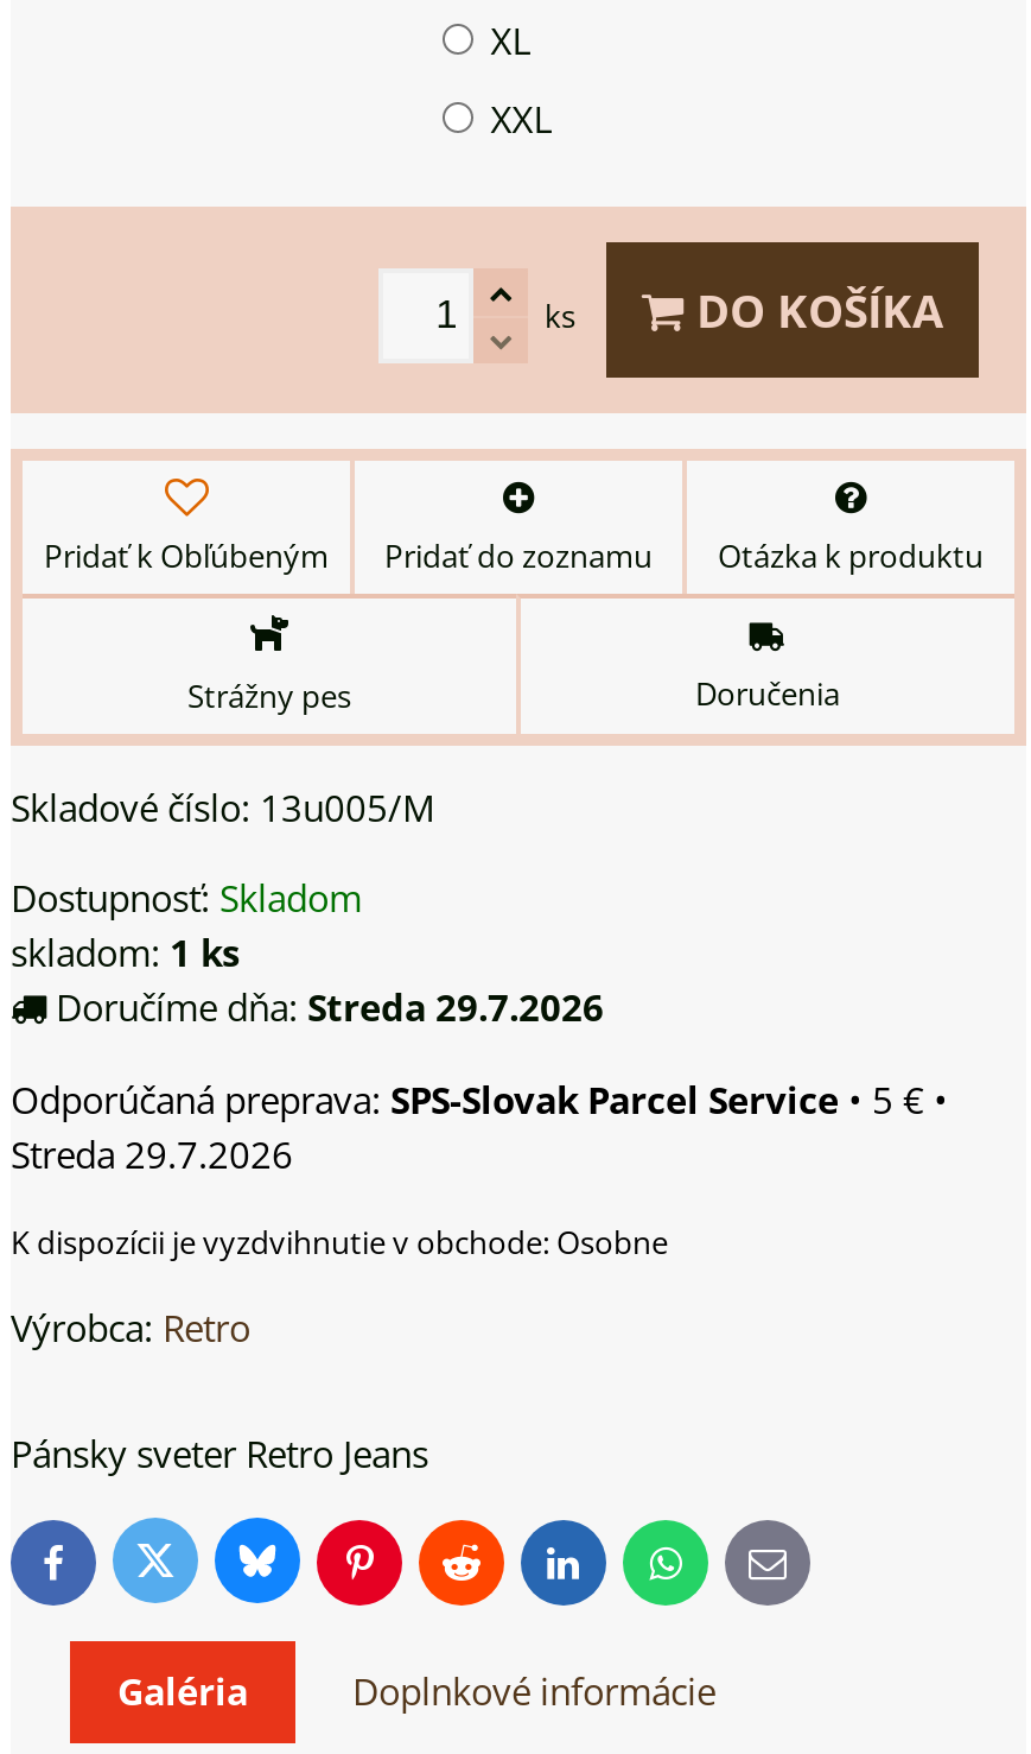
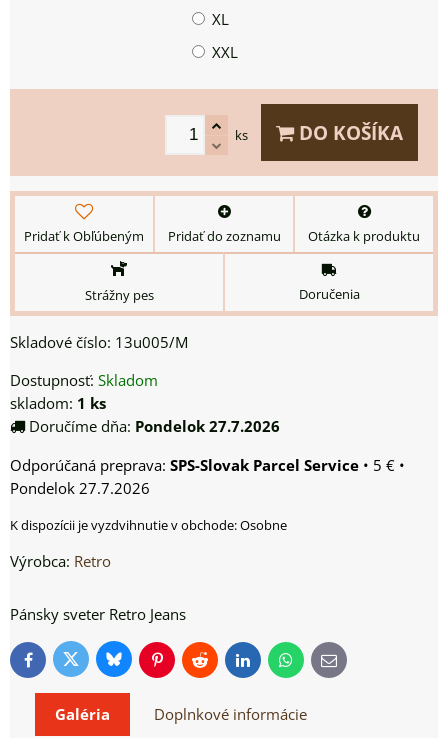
- Doručíme dňa: Streda 29.7.2026
+ Doručíme dňa: Pondelok 27.7.2026

- Streda 29.7.2026
+ Pondelok 27.7.2026
